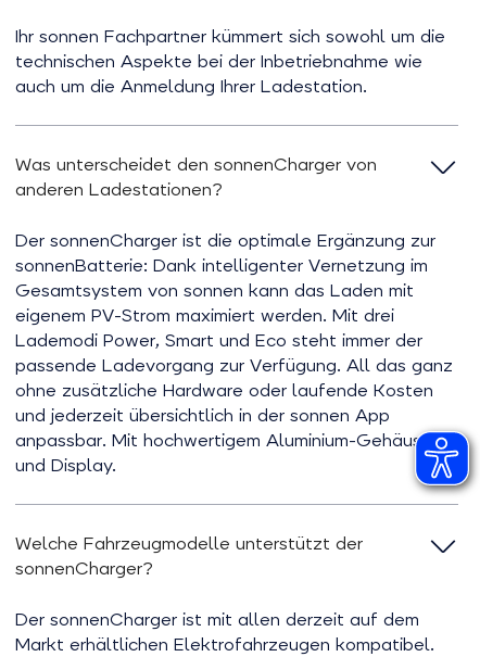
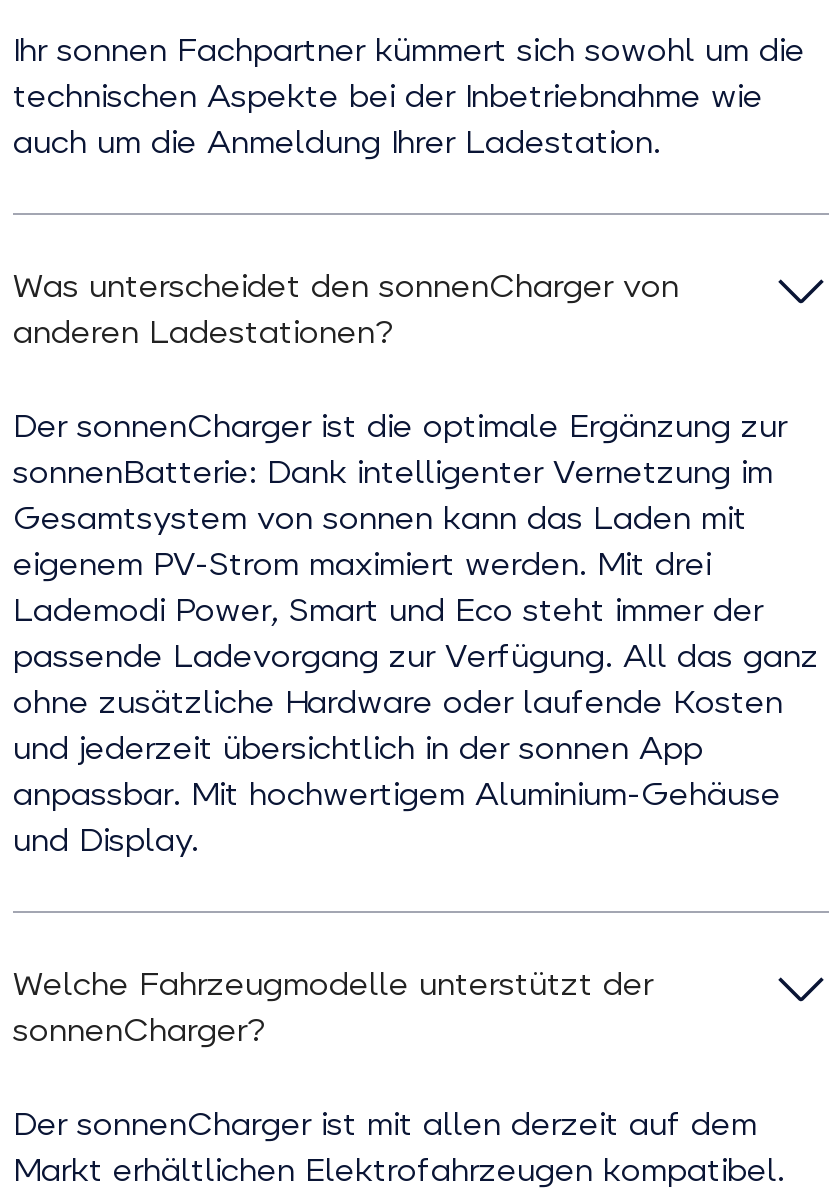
- [image]
